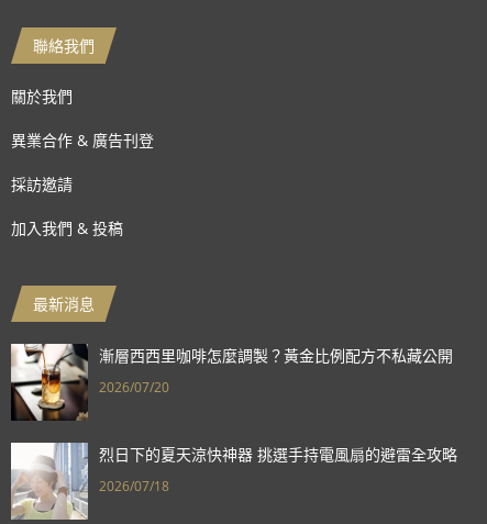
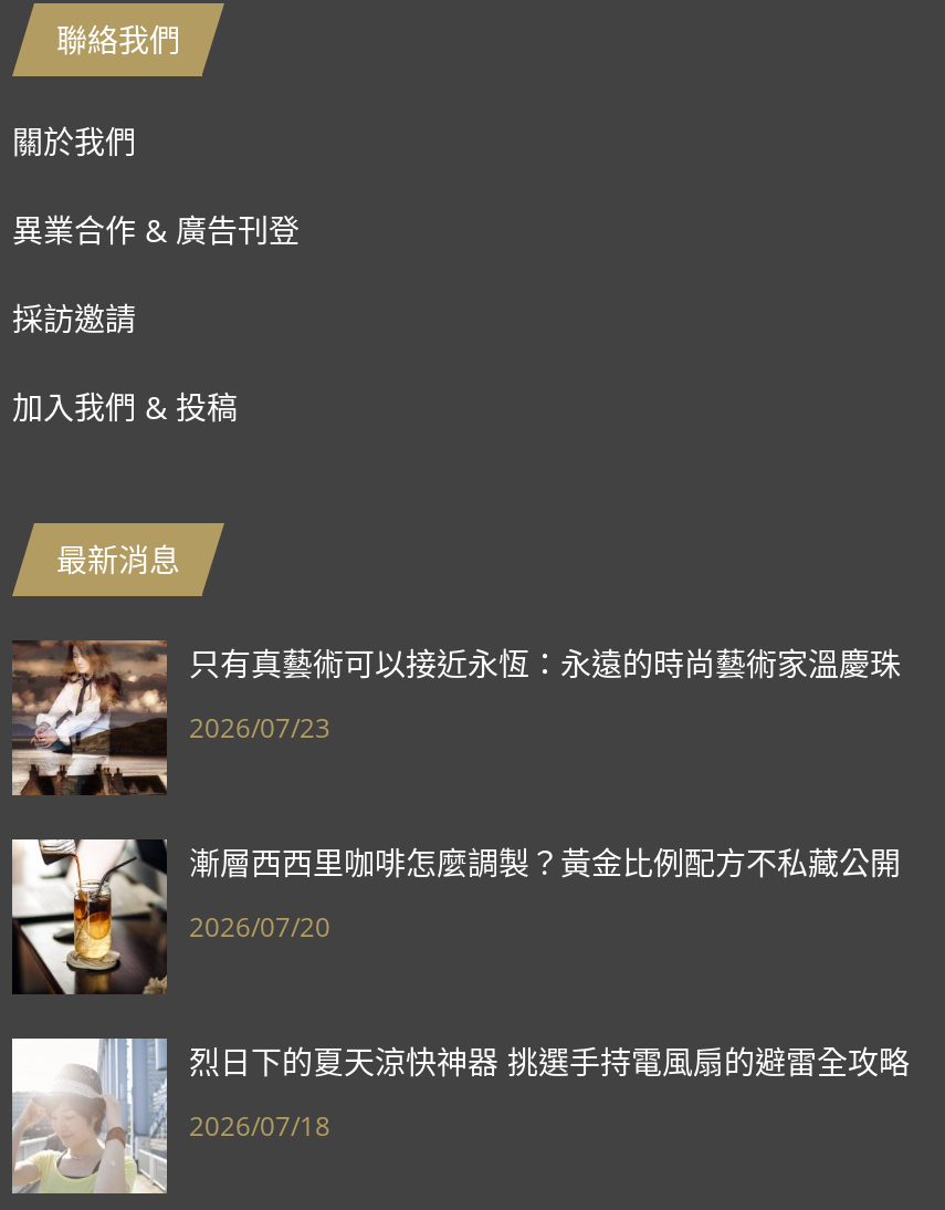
+ [image]
+ 只有真藝術可以接近永恆：永遠的時尚藝術家溫慶珠
+ 2026/07/23
